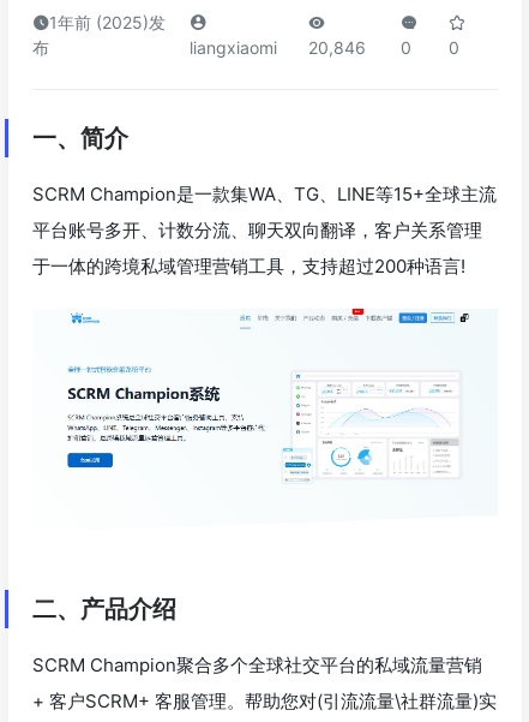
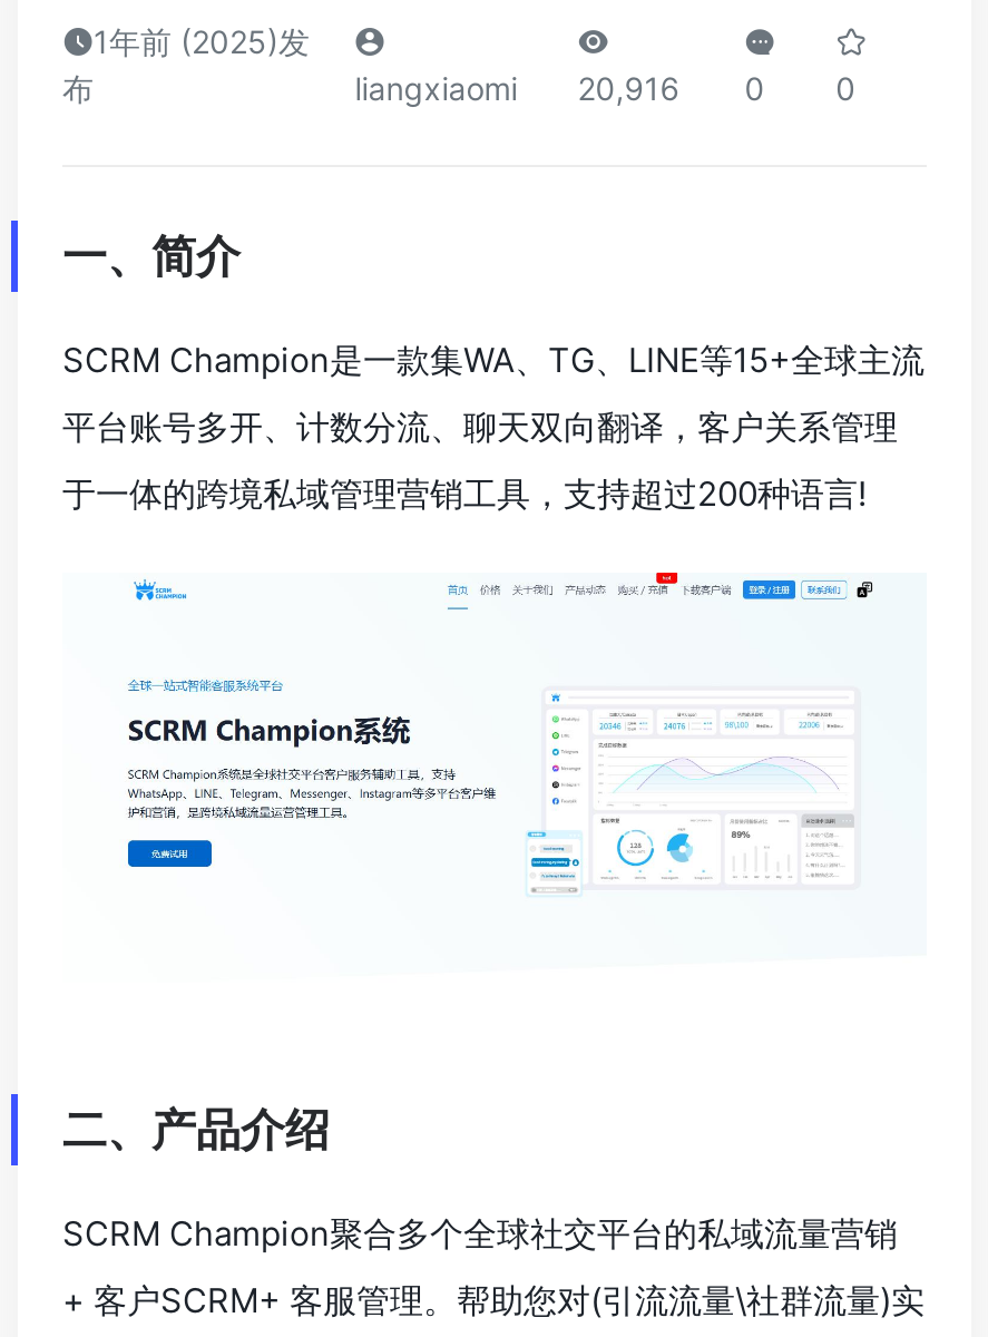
- liangxiaomi 20,846 0 0
+ liangxiaomi 20,916 0 0
